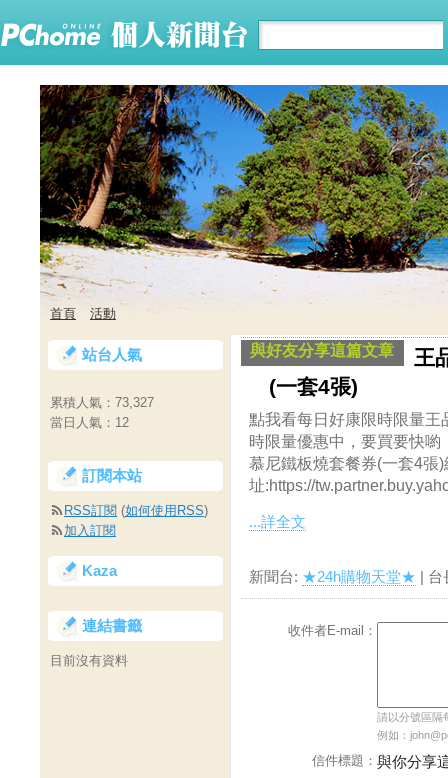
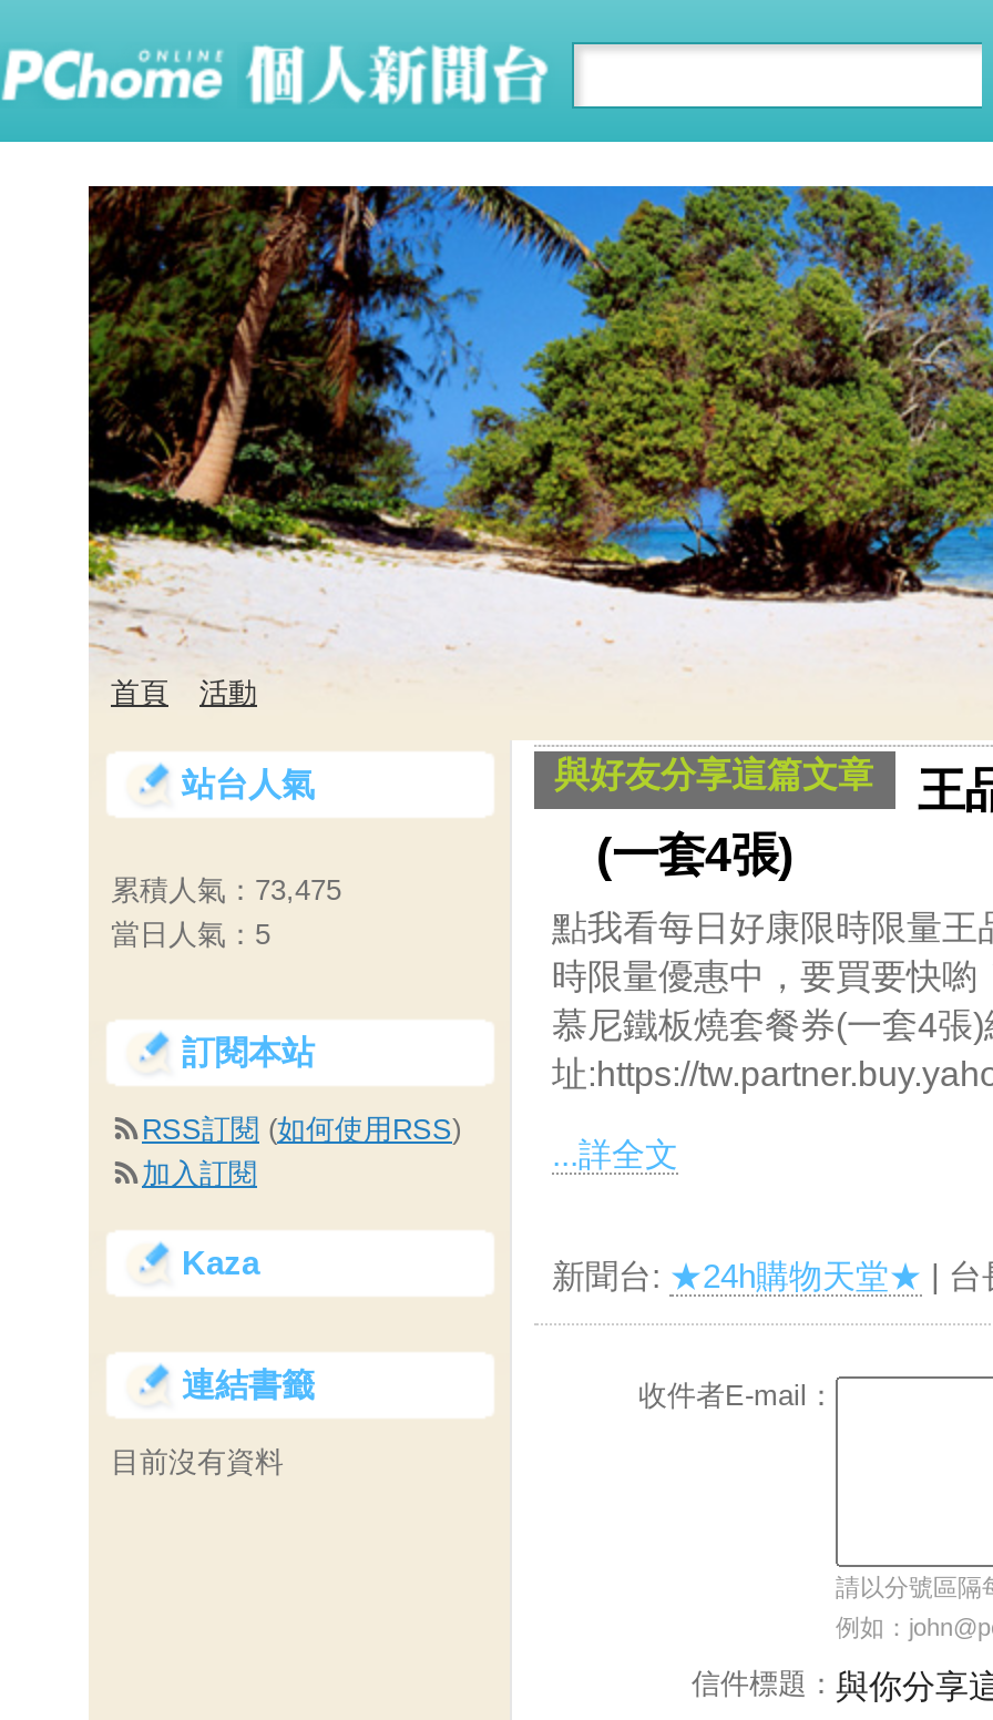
- 累積人氣：73,327
+ 累積人氣：73,475

- 當日人氣：12
+ 當日人氣：5
